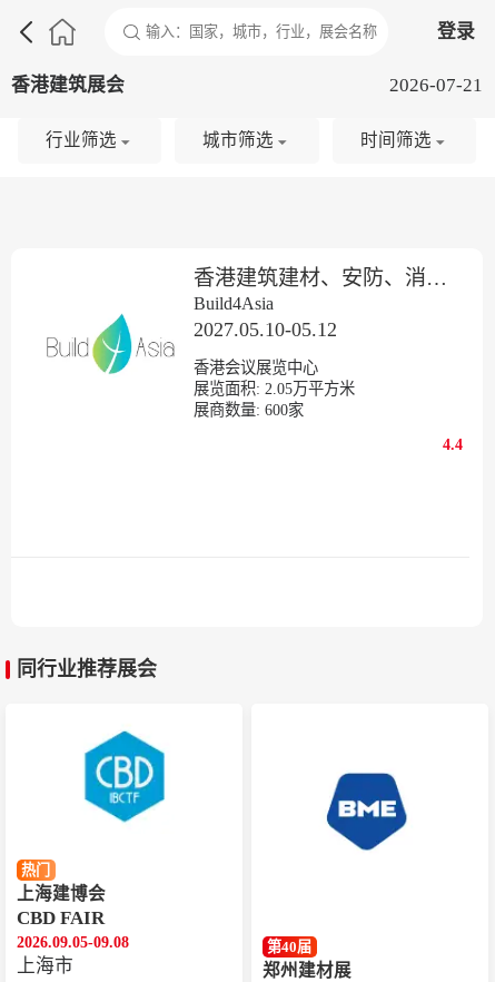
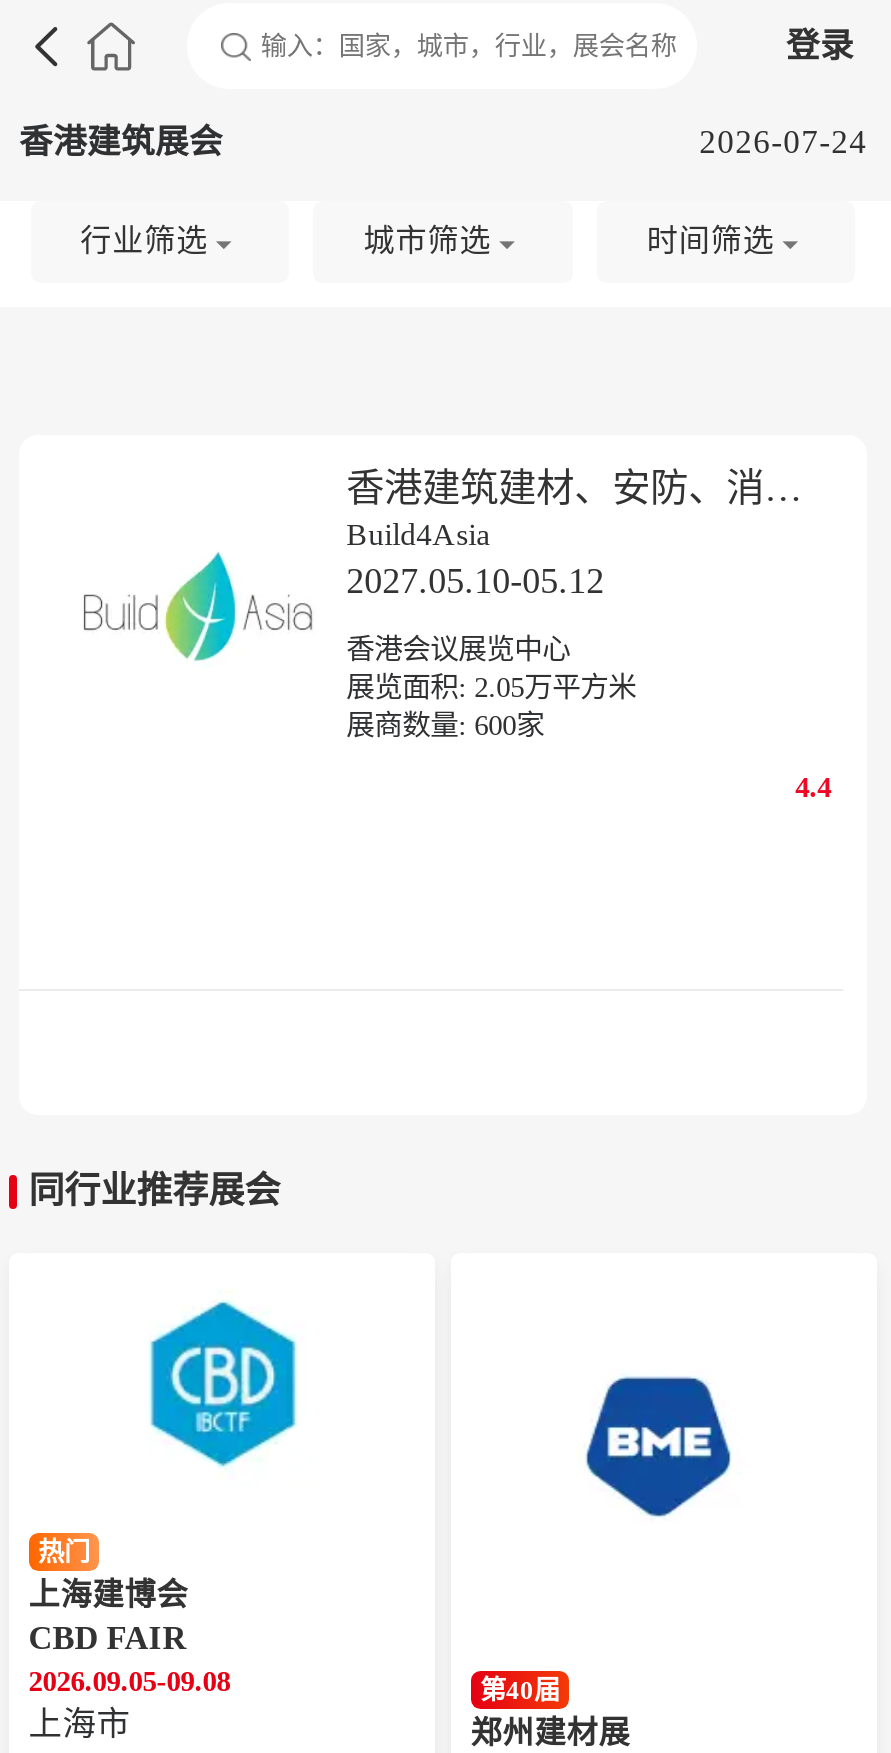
- 2026-07-21
+ 2026-07-24
